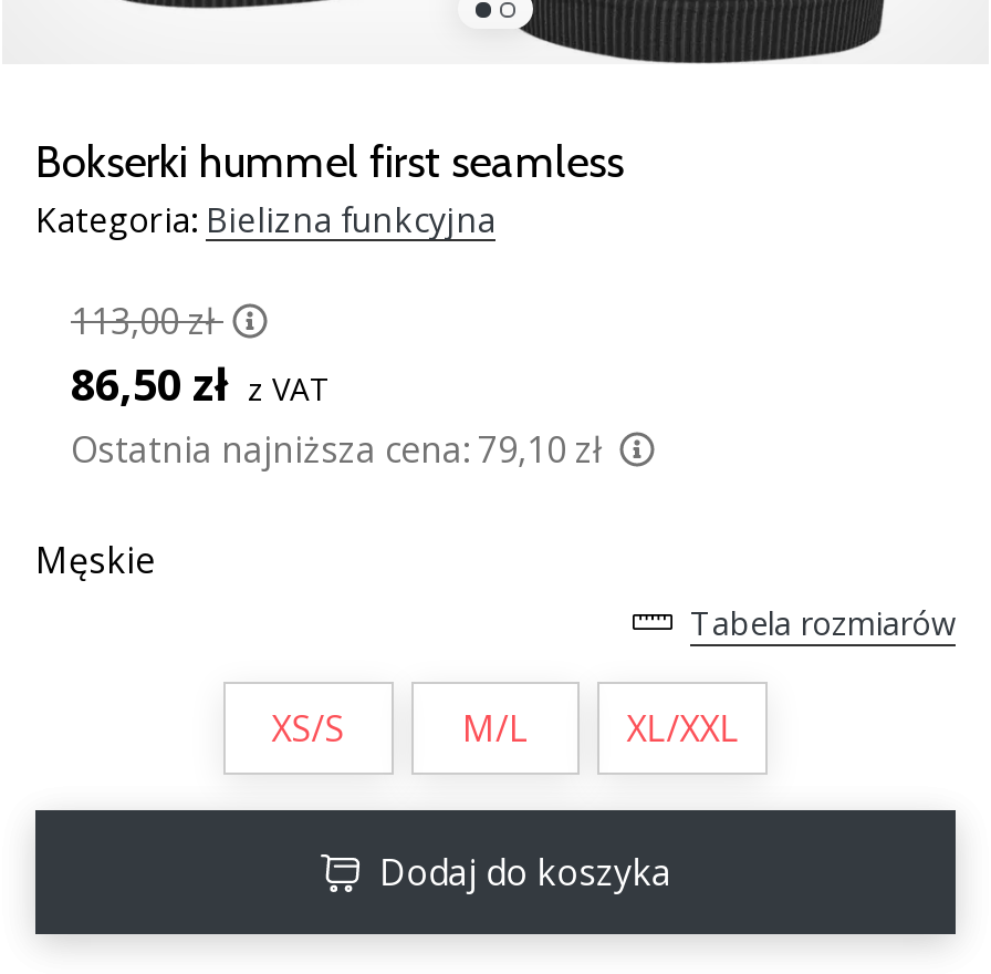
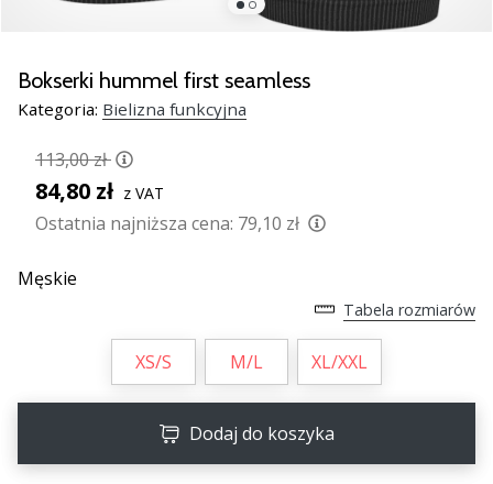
- 86,50 zł z VAT
+ 84,80 zł z VAT
